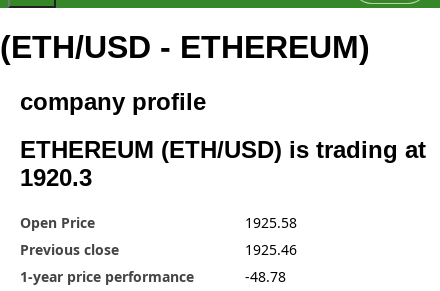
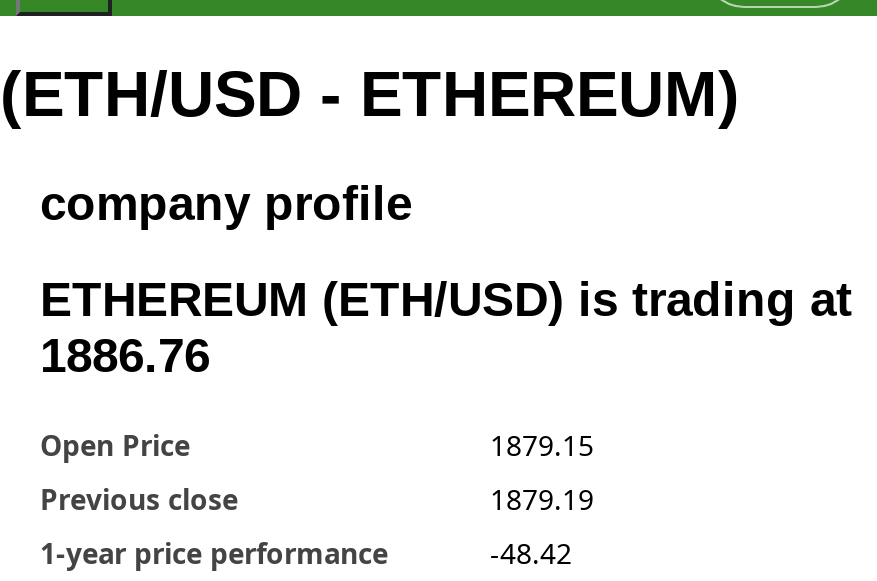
- 1920.3
+ 1886.76

- 1925.58
+ 1879.15

- 1925.46
+ 1879.19

- -48.78
+ -48.42
